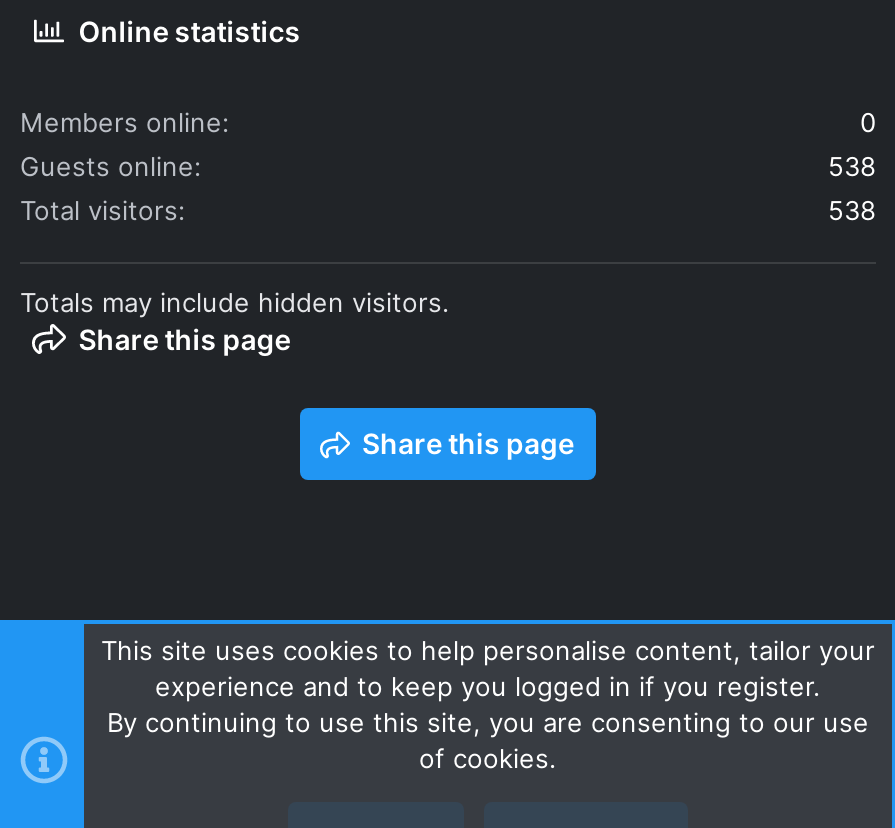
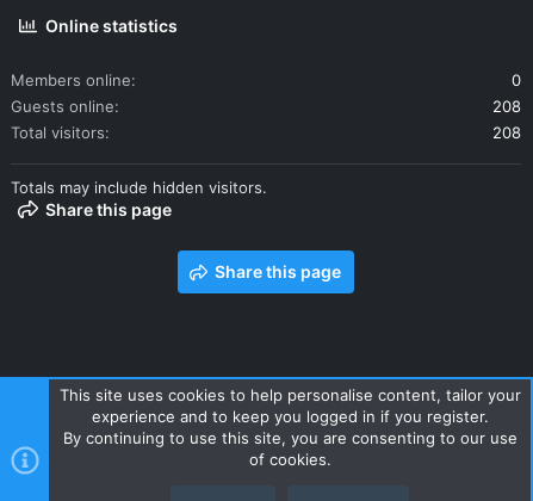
- 538
+ 208

- 538
+ 208
